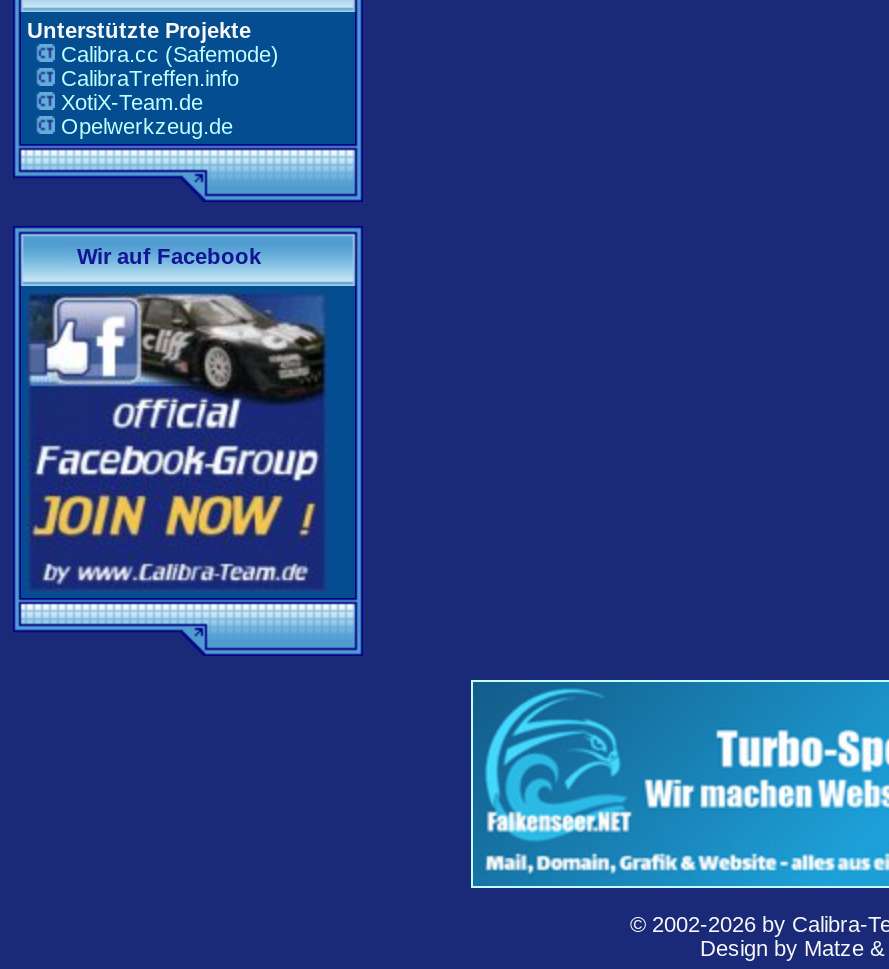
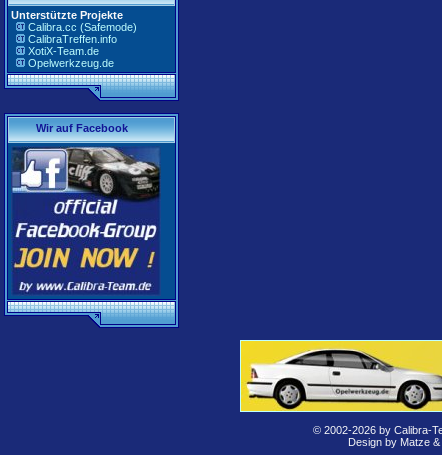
- [image]
+ [image]
